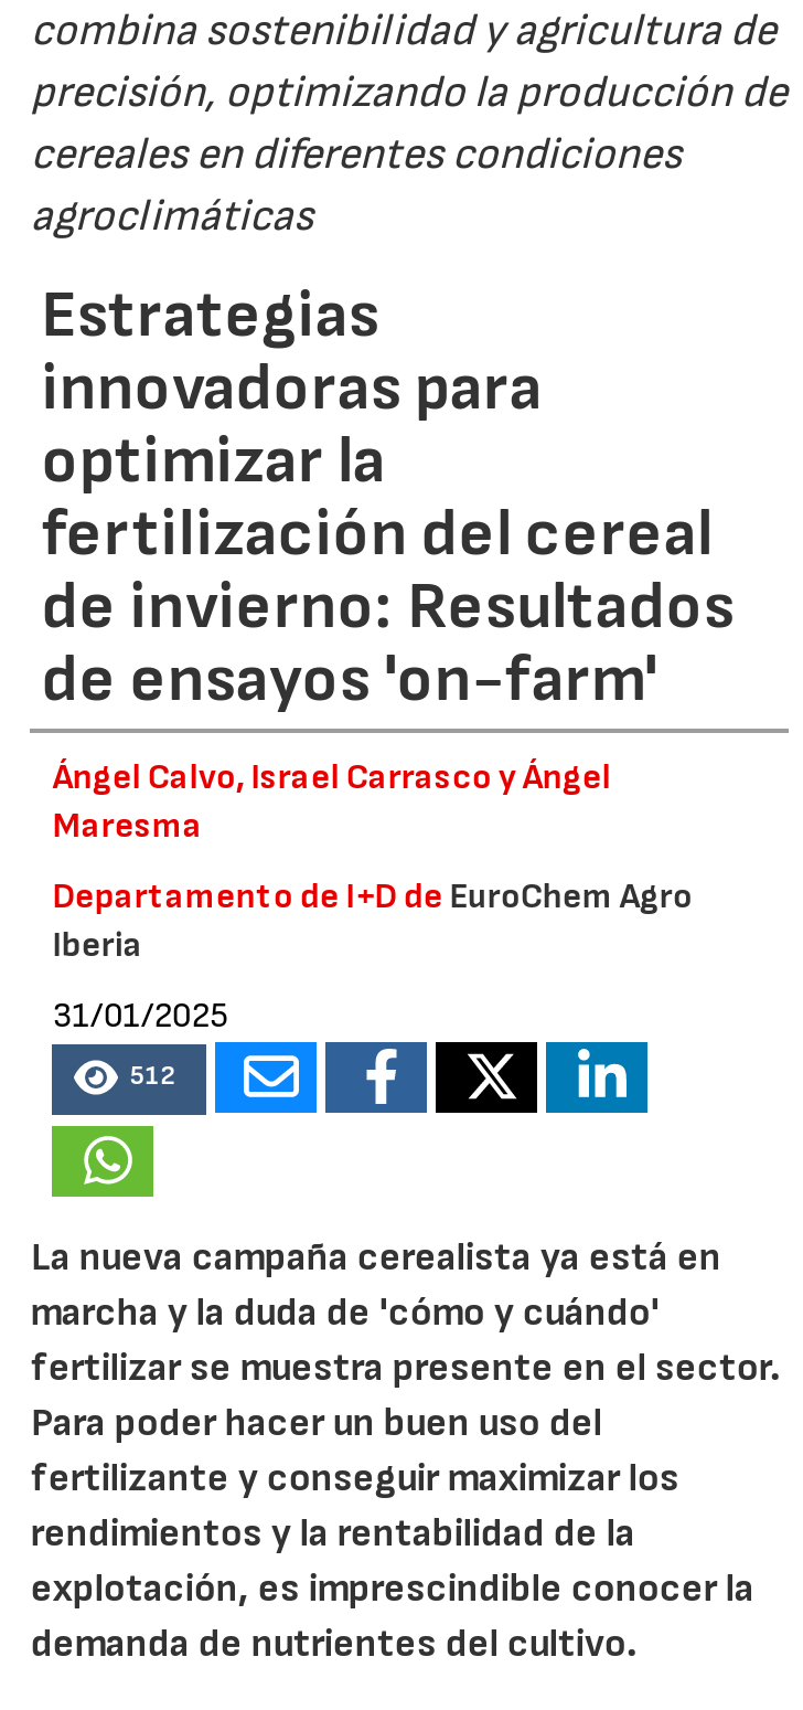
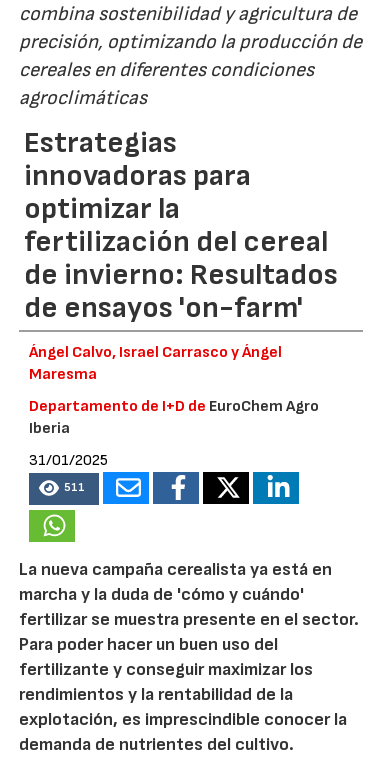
- 512
+ 511
